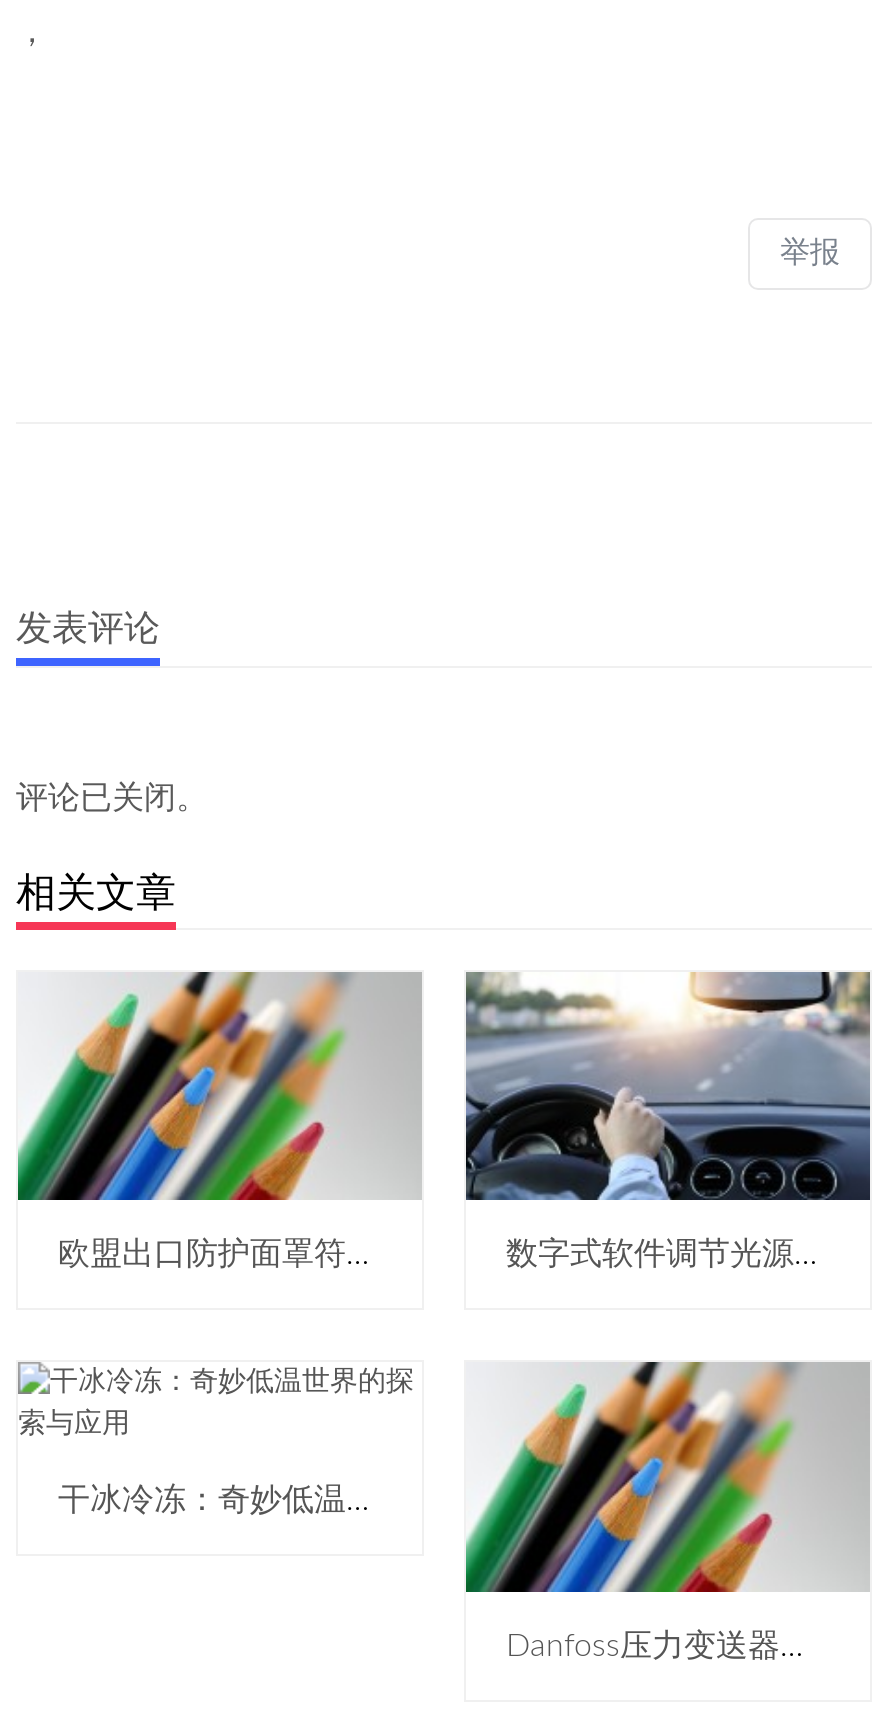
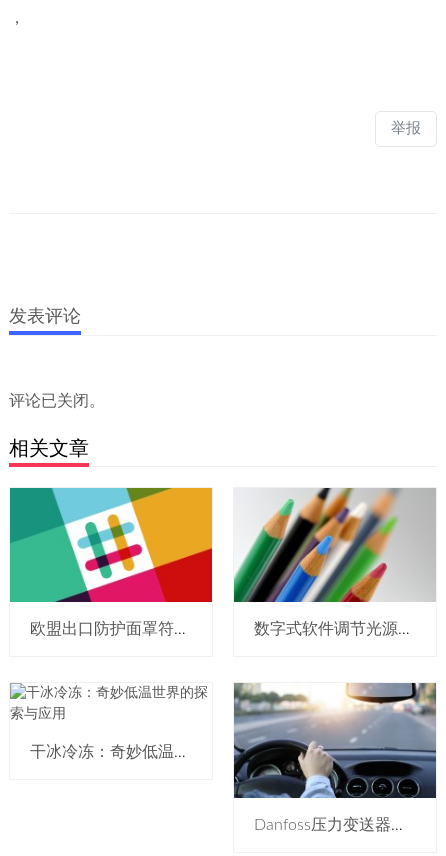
- [image]
+ [image]

moved down: [image]

moved up: [image]
